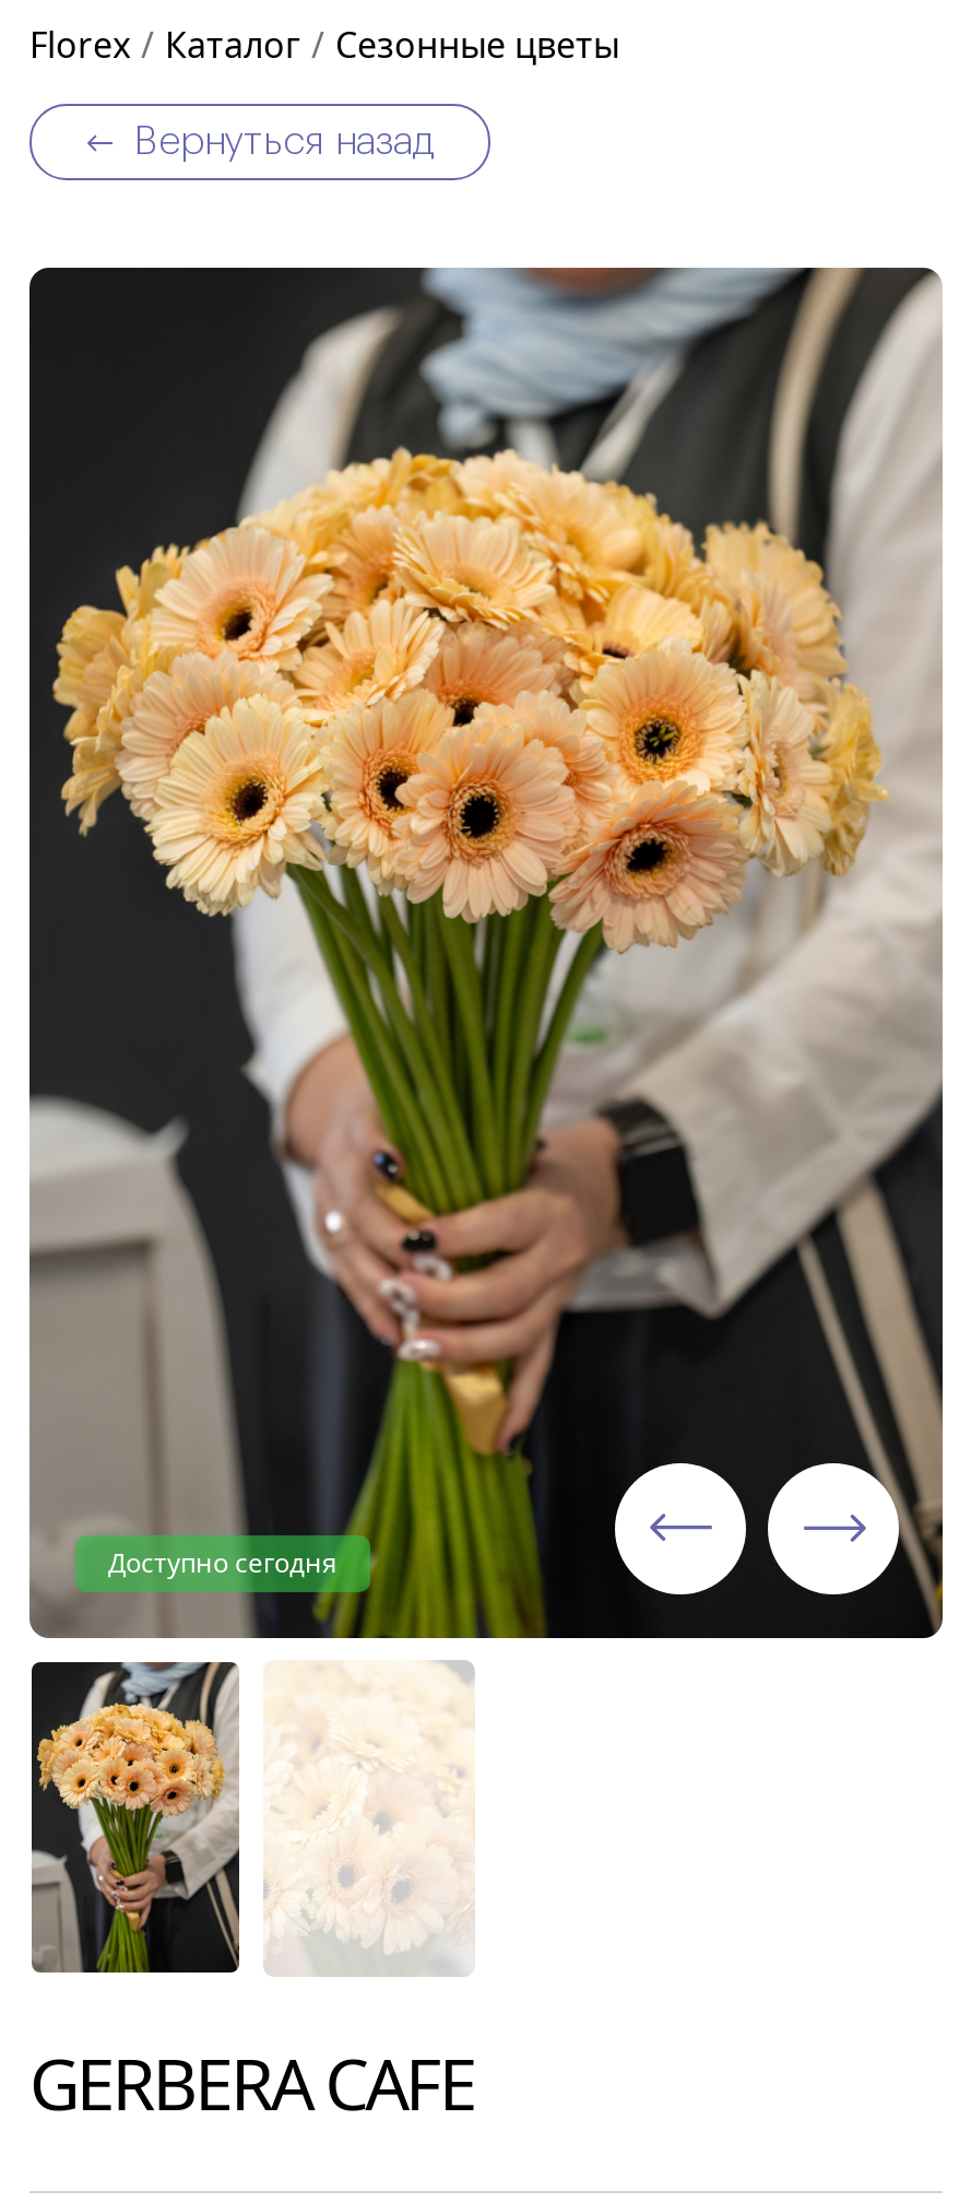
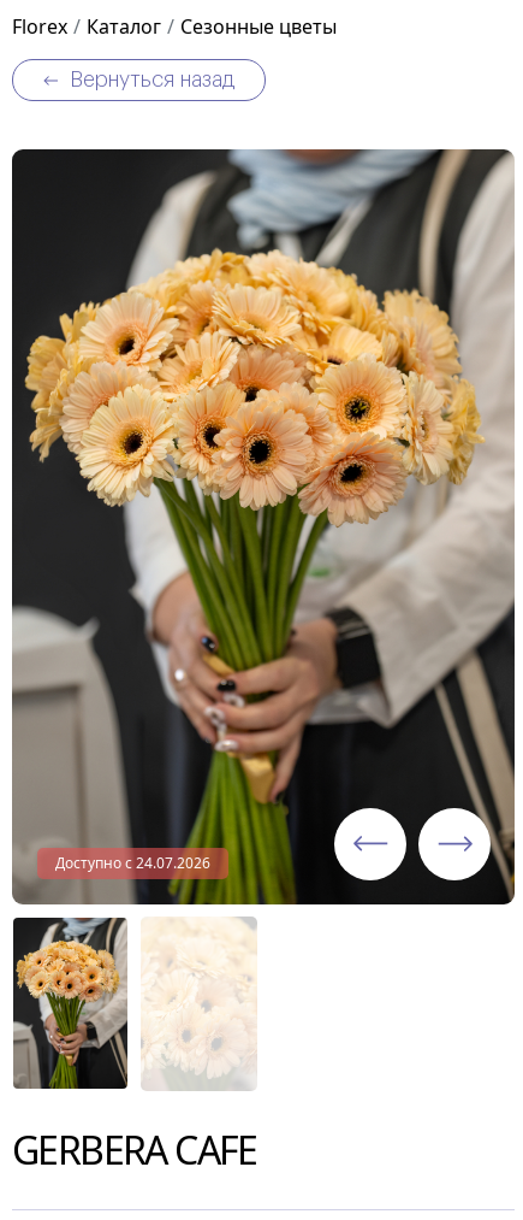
- Доступно сегодня
+ Доступно с 24.07.2026
